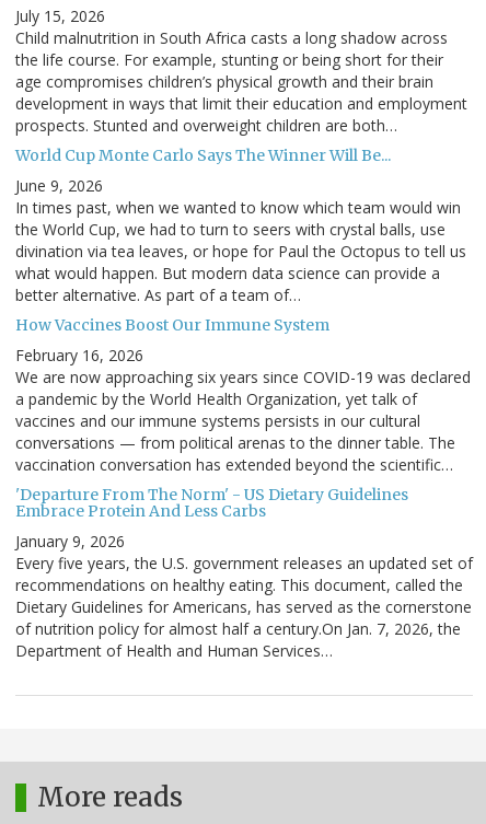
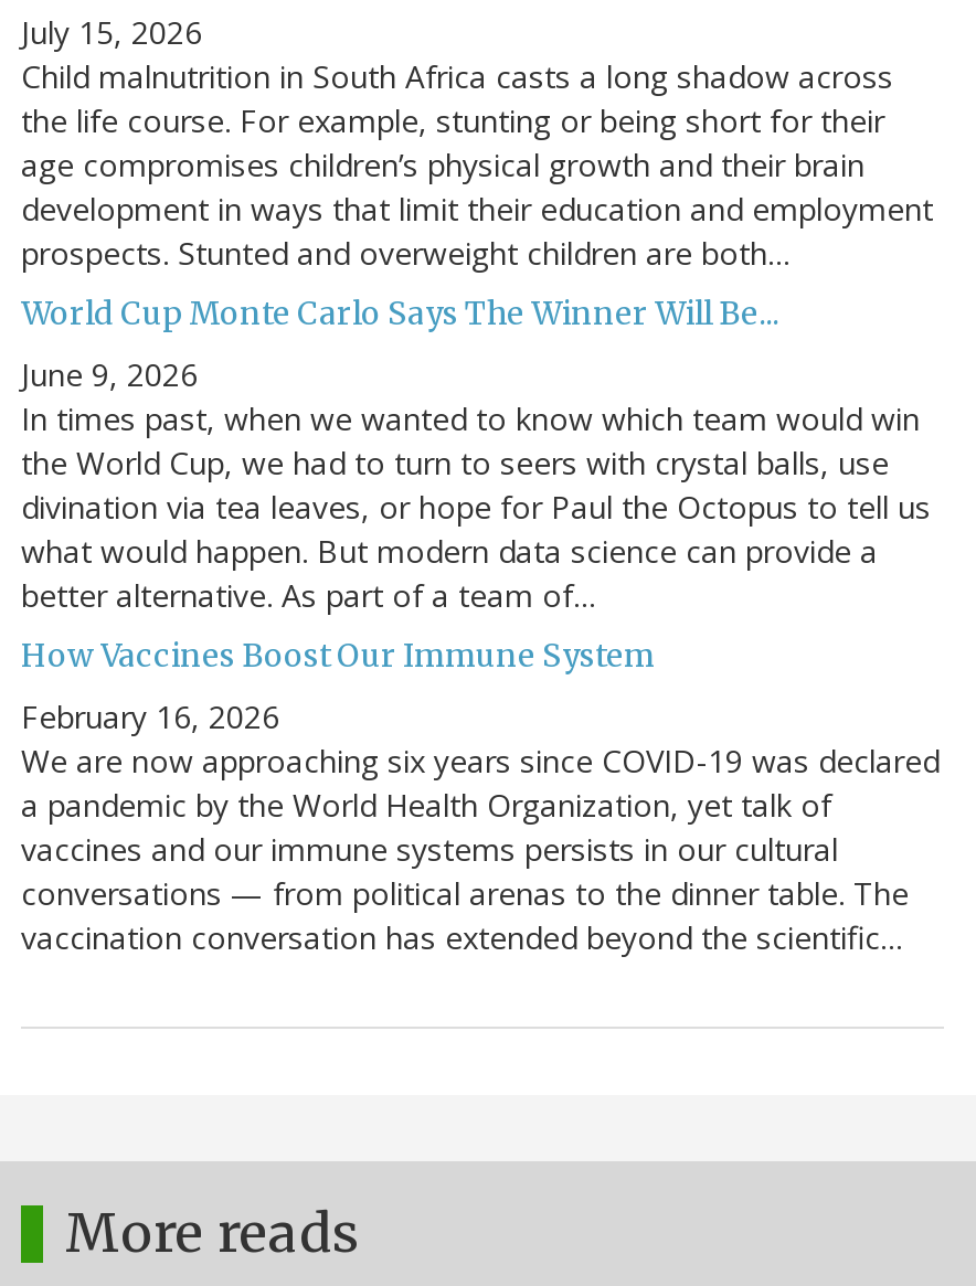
- 'Departure From The Norm' - US Dietary Guidelines
- Embrace Protein And Less Carbs
- January 9, 2026
- Every five years, the U.S. government releases an updated set of
- recommendations on healthy eating. This document, called the
- Dietary Guidelines for Americans, has served as the cornerstone
- of nutrition policy for almost half a century.On Jan. 7, 2026, the
- Department of Health and Human Services…
